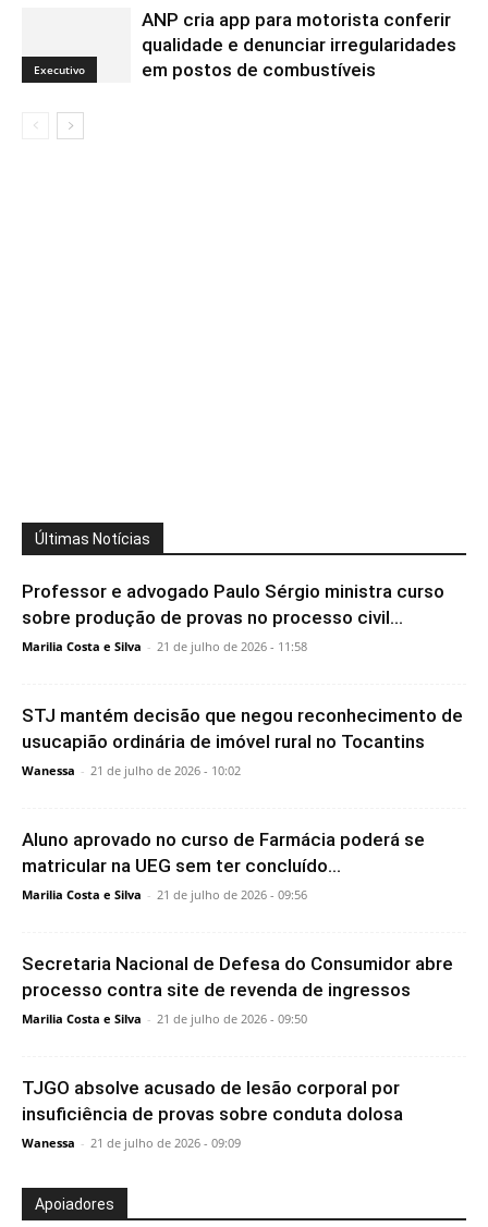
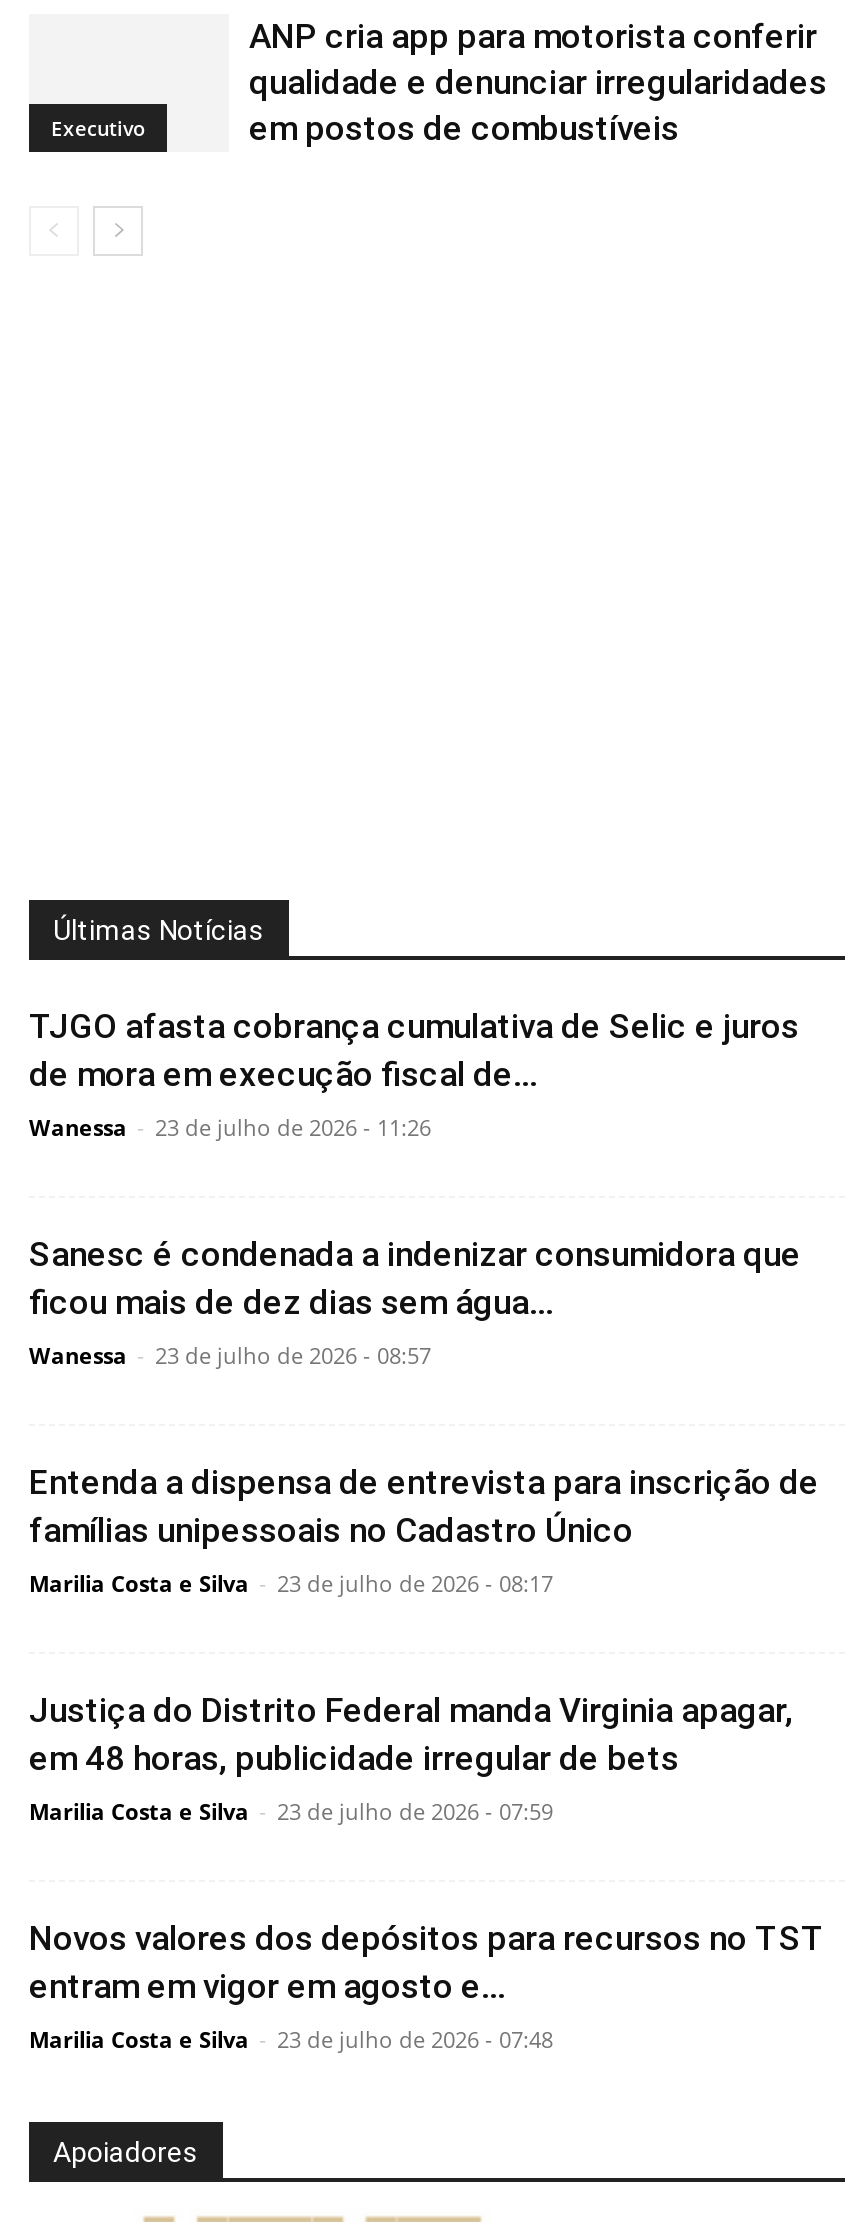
- Professor e advogado Paulo Sérgio ministra curso
- sobre produção de provas no processo civil...
- Marilia Costa e Silva - 21 de julho de 2026 - 11:58
+ TJGO afasta cobrança cumulativa de Selic e juros
+ de mora em execução fiscal de...
+ Wanessa - 23 de julho de 2026 - 11:26

- STJ mantém decisão que negou reconhecimento de
- usucapião ordinária de imóvel rural no Tocantins
- Wanessa - 21 de julho de 2026 - 10:02
+ Sanesc é condenada a indenizar consumidora que
+ ficou mais de dez dias sem água...
+ Wanessa - 23 de julho de 2026 - 08:57

- Aluno aprovado no curso de Farmácia poderá se
- matricular na UEG sem ter concluído...
- Marilia Costa e Silva - 21 de julho de 2026 - 09:56
+ Entenda a dispensa de entrevista para inscrição de
+ famílias unipessoais no Cadastro Único
+ Marilia Costa e Silva - 23 de julho de 2026 - 08:17

- Secretaria Nacional de Defesa do Consumidor abre
- processo contra site de revenda de ingressos
- Marilia Costa e Silva - 21 de julho de 2026 - 09:50
+ Justiça do Distrito Federal manda Virginia apagar,
+ em 48 horas, publicidade irregular de bets
+ Marilia Costa e Silva - 23 de julho de 2026 - 07:59

- TJGO absolve acusado de lesão corporal por
- insuficiência de provas sobre conduta dolosa
- Wanessa - 21 de julho de 2026 - 09:09
+ Novos valores dos depósitos para recursos no TST
+ entram em vigor em agosto e...
+ Marilia Costa e Silva - 23 de julho de 2026 - 07:48
